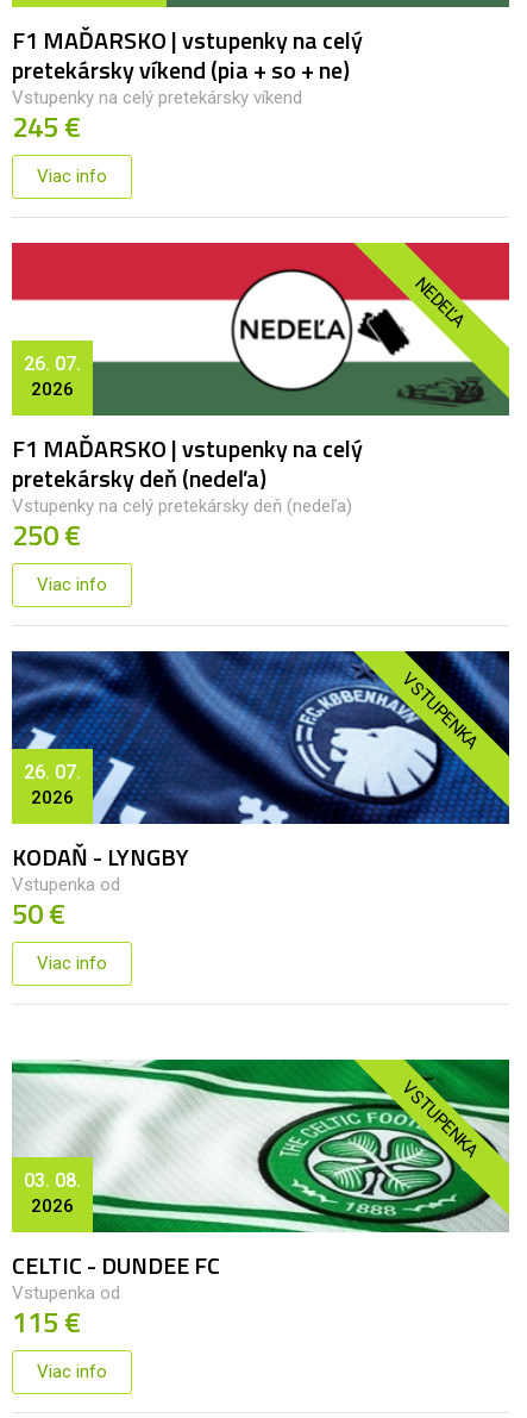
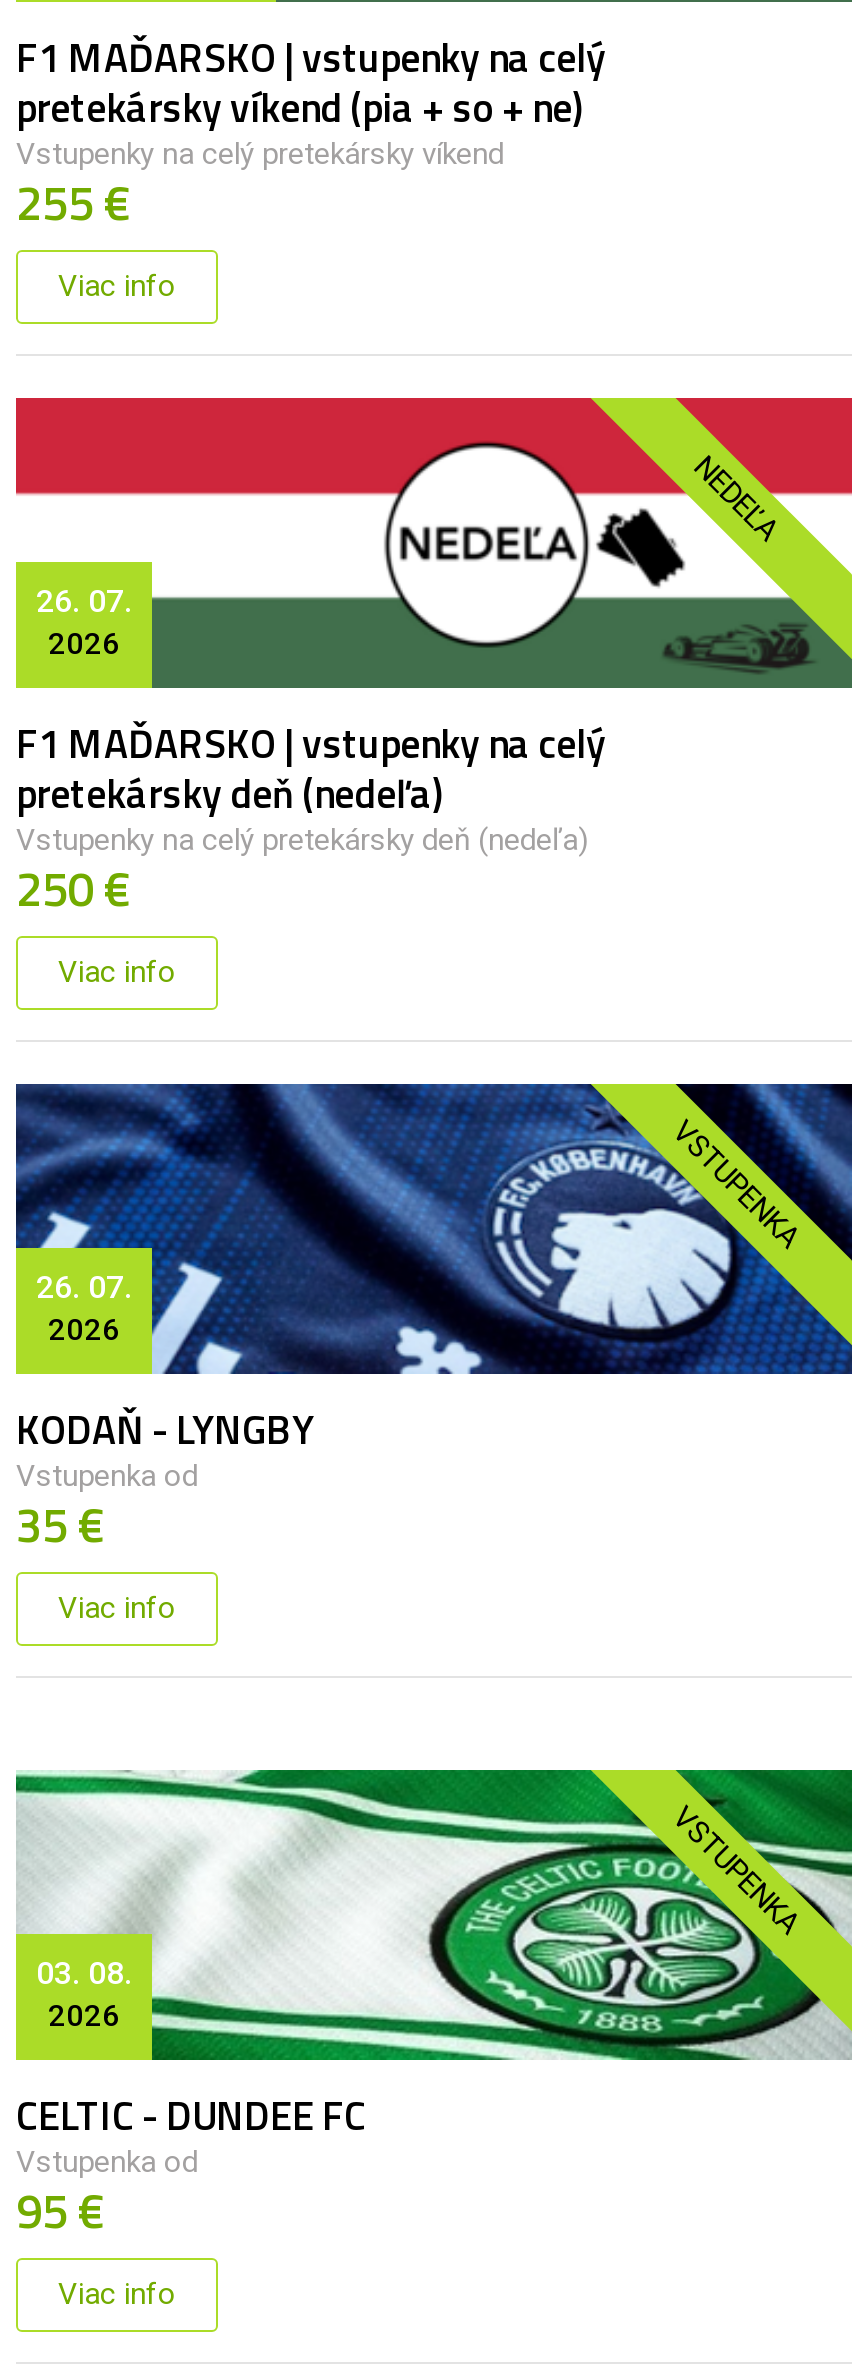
- 245 €
+ 255 €

- 50 €
+ 35 €

- 115 €
+ 95 €
